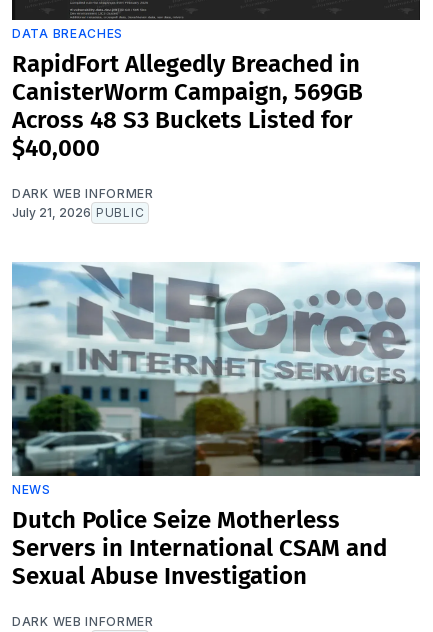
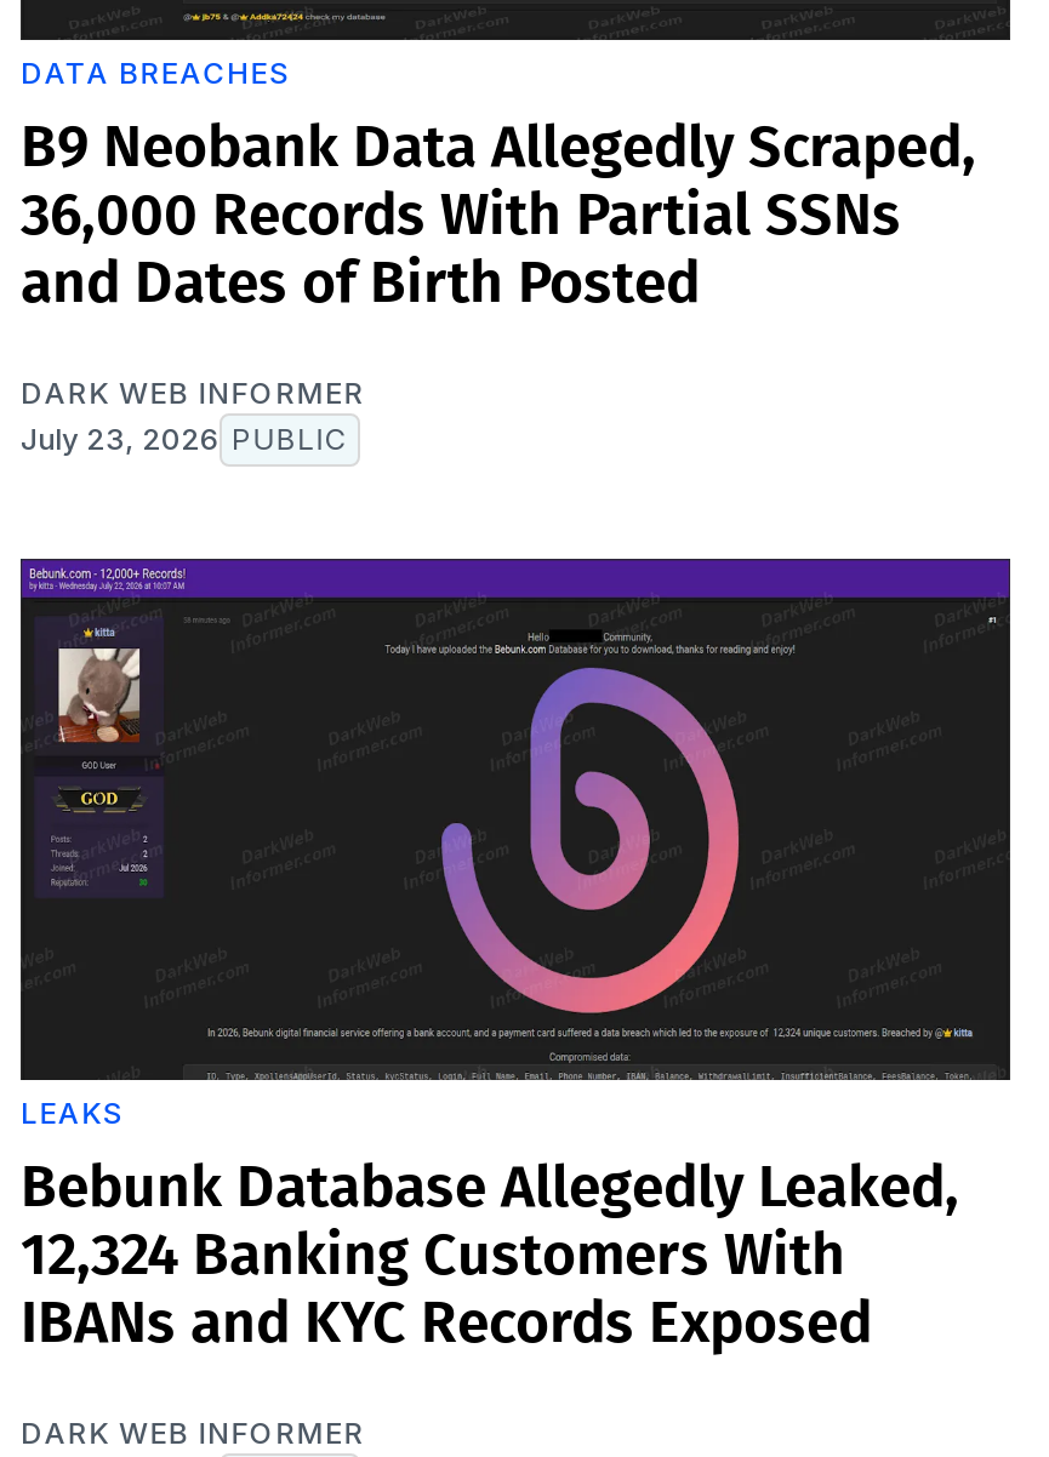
- RapidFort Allegedly Breached in
- CanisterWorm Campaign, 569GB
- Across 48 S3 Buckets Listed for
- $40,000
+ B9 Neobank Data Allegedly Scraped,
+ 36,000 Records With Partial SSNs
+ and Dates of Birth Posted

- July 21, 2026 PUBLIC
+ July 23, 2026 PUBLIC

- [image]
- NEWS
- Dutch Police Seize Motherless
- Servers in International CSAM and
- Sexual Abuse Investigation
+ [image]
+ LEAKS
+ Bebunk Database Allegedly Leaked,
+ 12,324 Banking Customers With
+ IBANs and KYC Records Exposed
